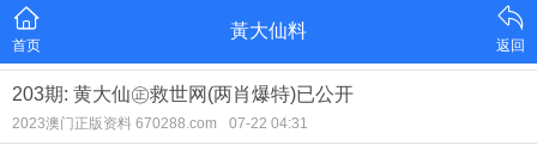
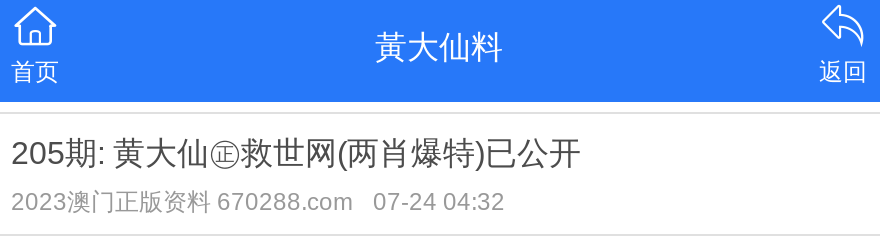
- 203期: 黄大仙㊣救世网(两肖爆特)已公开
+ 205期: 黄大仙㊣救世网(两肖爆特)已公开

- 2023澳门正版资料 670288.com 07-22 04:31
+ 2023澳门正版资料 670288.com 07-24 04:32
